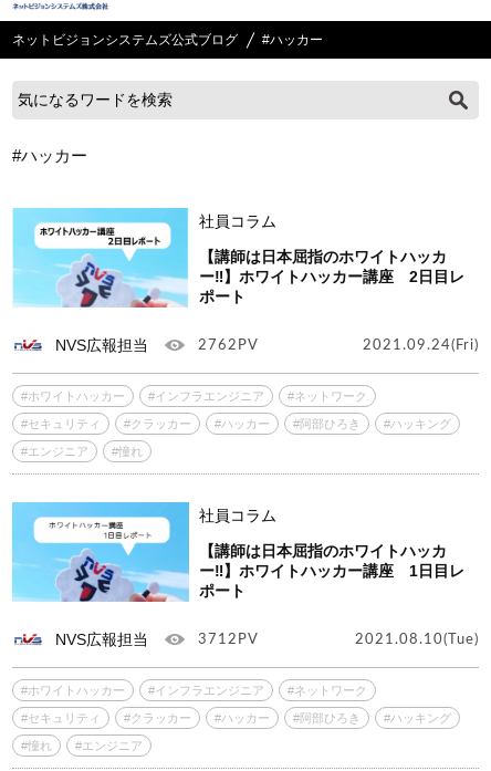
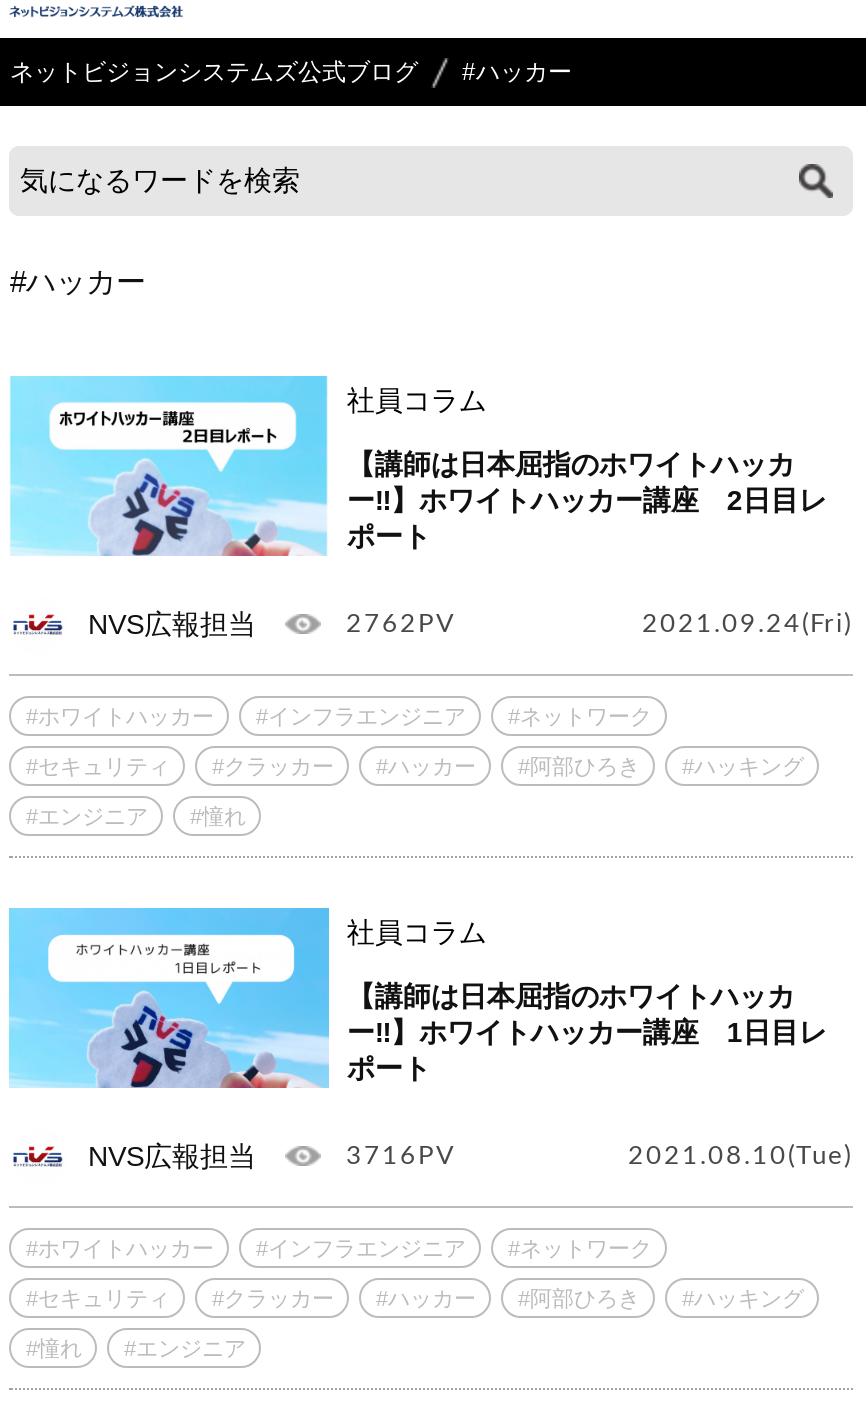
- 3712PV
+ 3716PV
